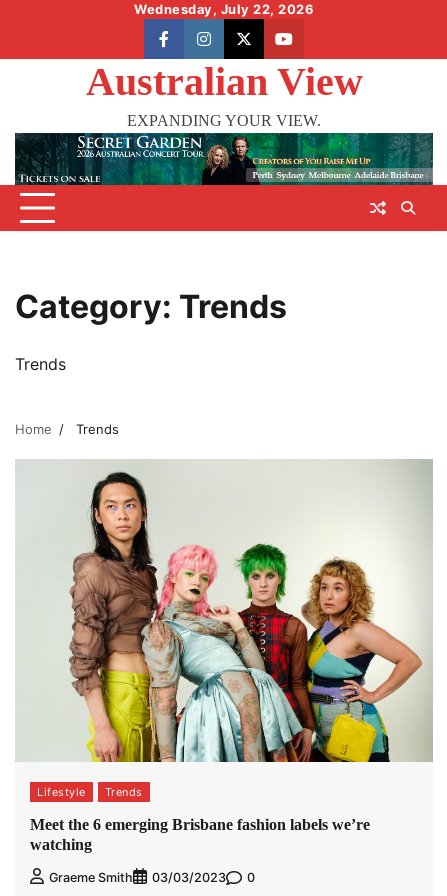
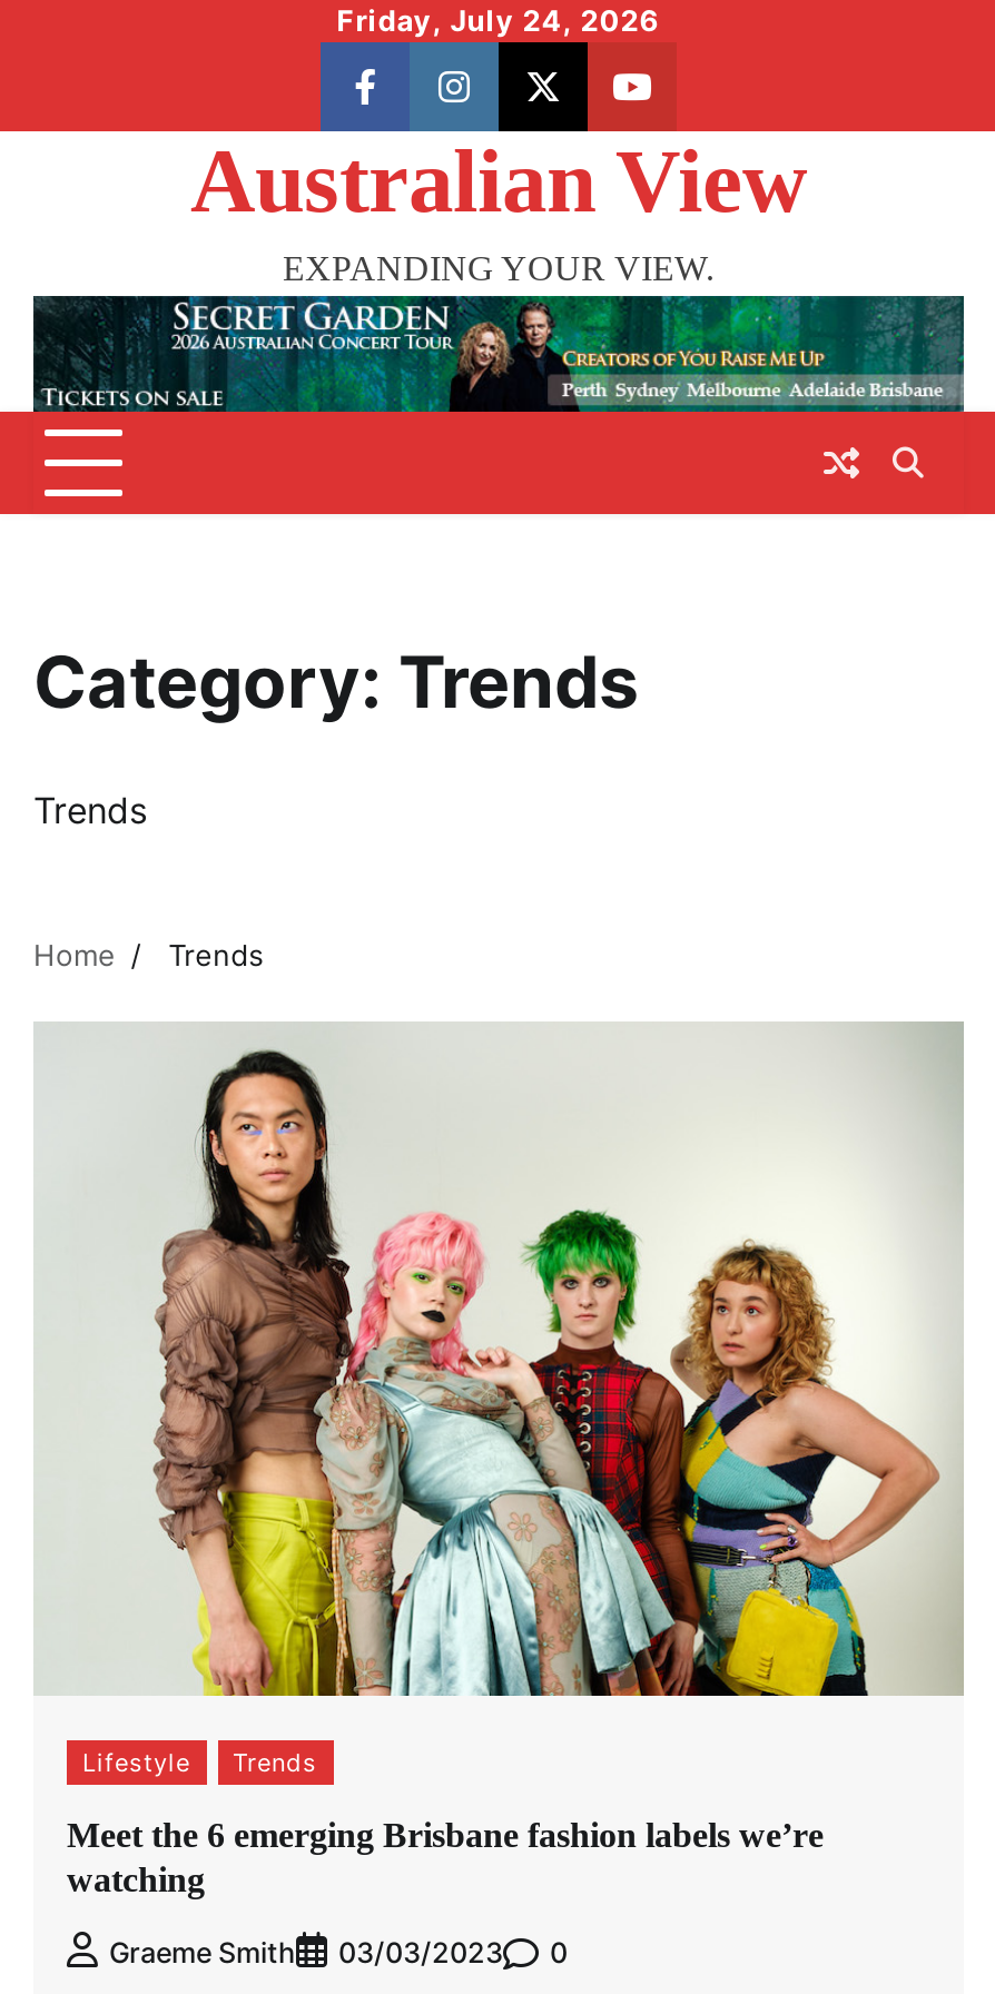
- Wednesday, July 22, 2026
+ Friday, July 24, 2026
